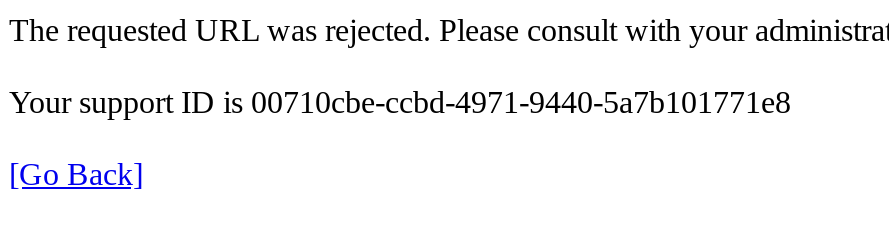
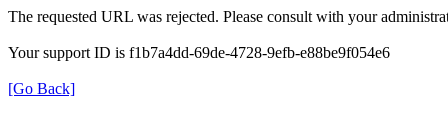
- Your support ID is 00710cbe-ccbd-4971-9440-5a7b101771e8
+ Your support ID is f1b7a4dd-69de-4728-9efb-e88be9f054e6
